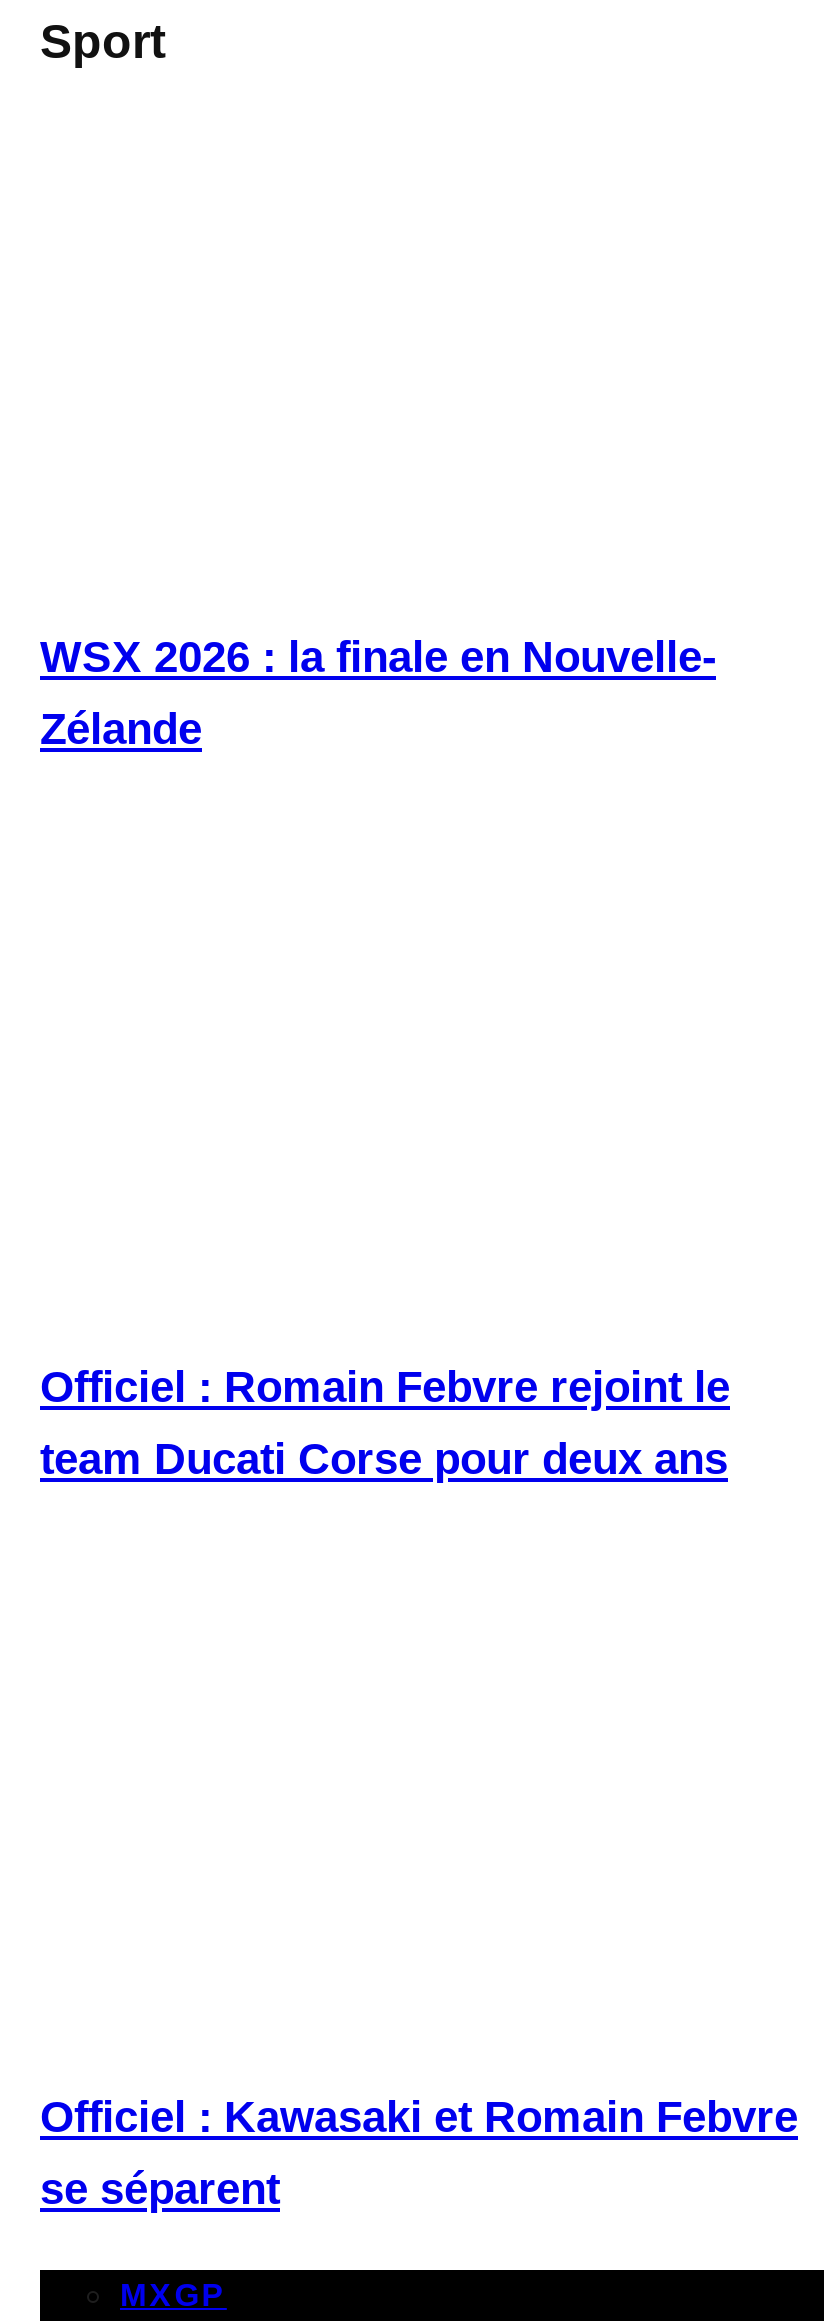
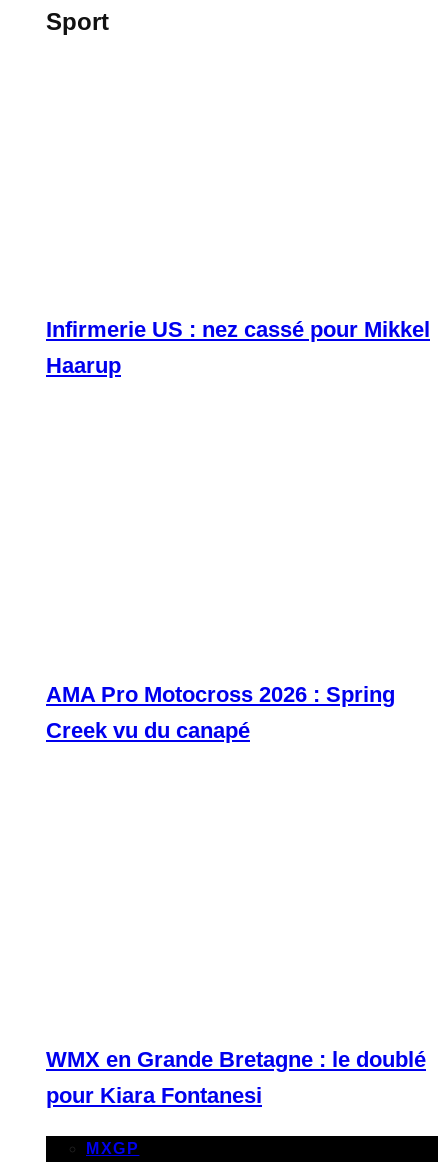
- WSX 2026 : la finale en Nouvelle-
- Zélande
+ Infirmerie US : nez cassé pour Mikkel
+ Haarup

- Officiel : Romain Febvre rejoint le
- team Ducati Corse pour deux ans
+ AMA Pro Motocross 2026 : Spring
+ Creek vu du canapé

- Officiel : Kawasaki et Romain Febvre
- se séparent
+ WMX en Grande Bretagne : le doublé
+ pour Kiara Fontanesi
